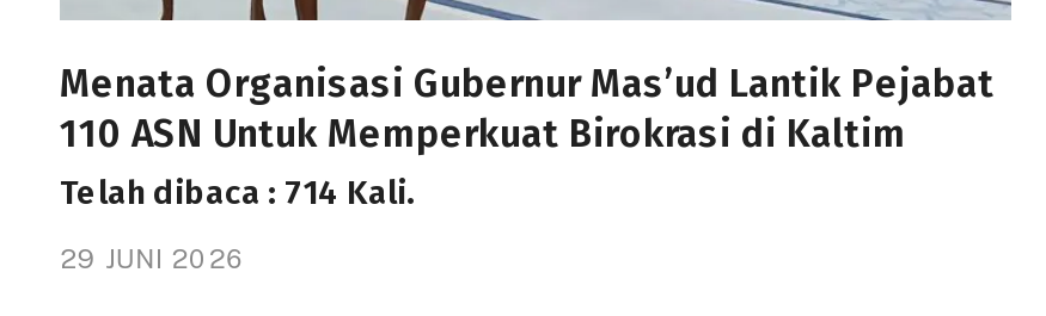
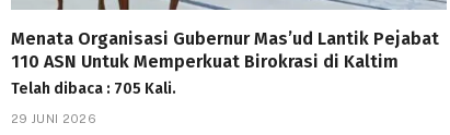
- Telah dibaca : 714 Kali.
+ Telah dibaca : 705 Kali.
